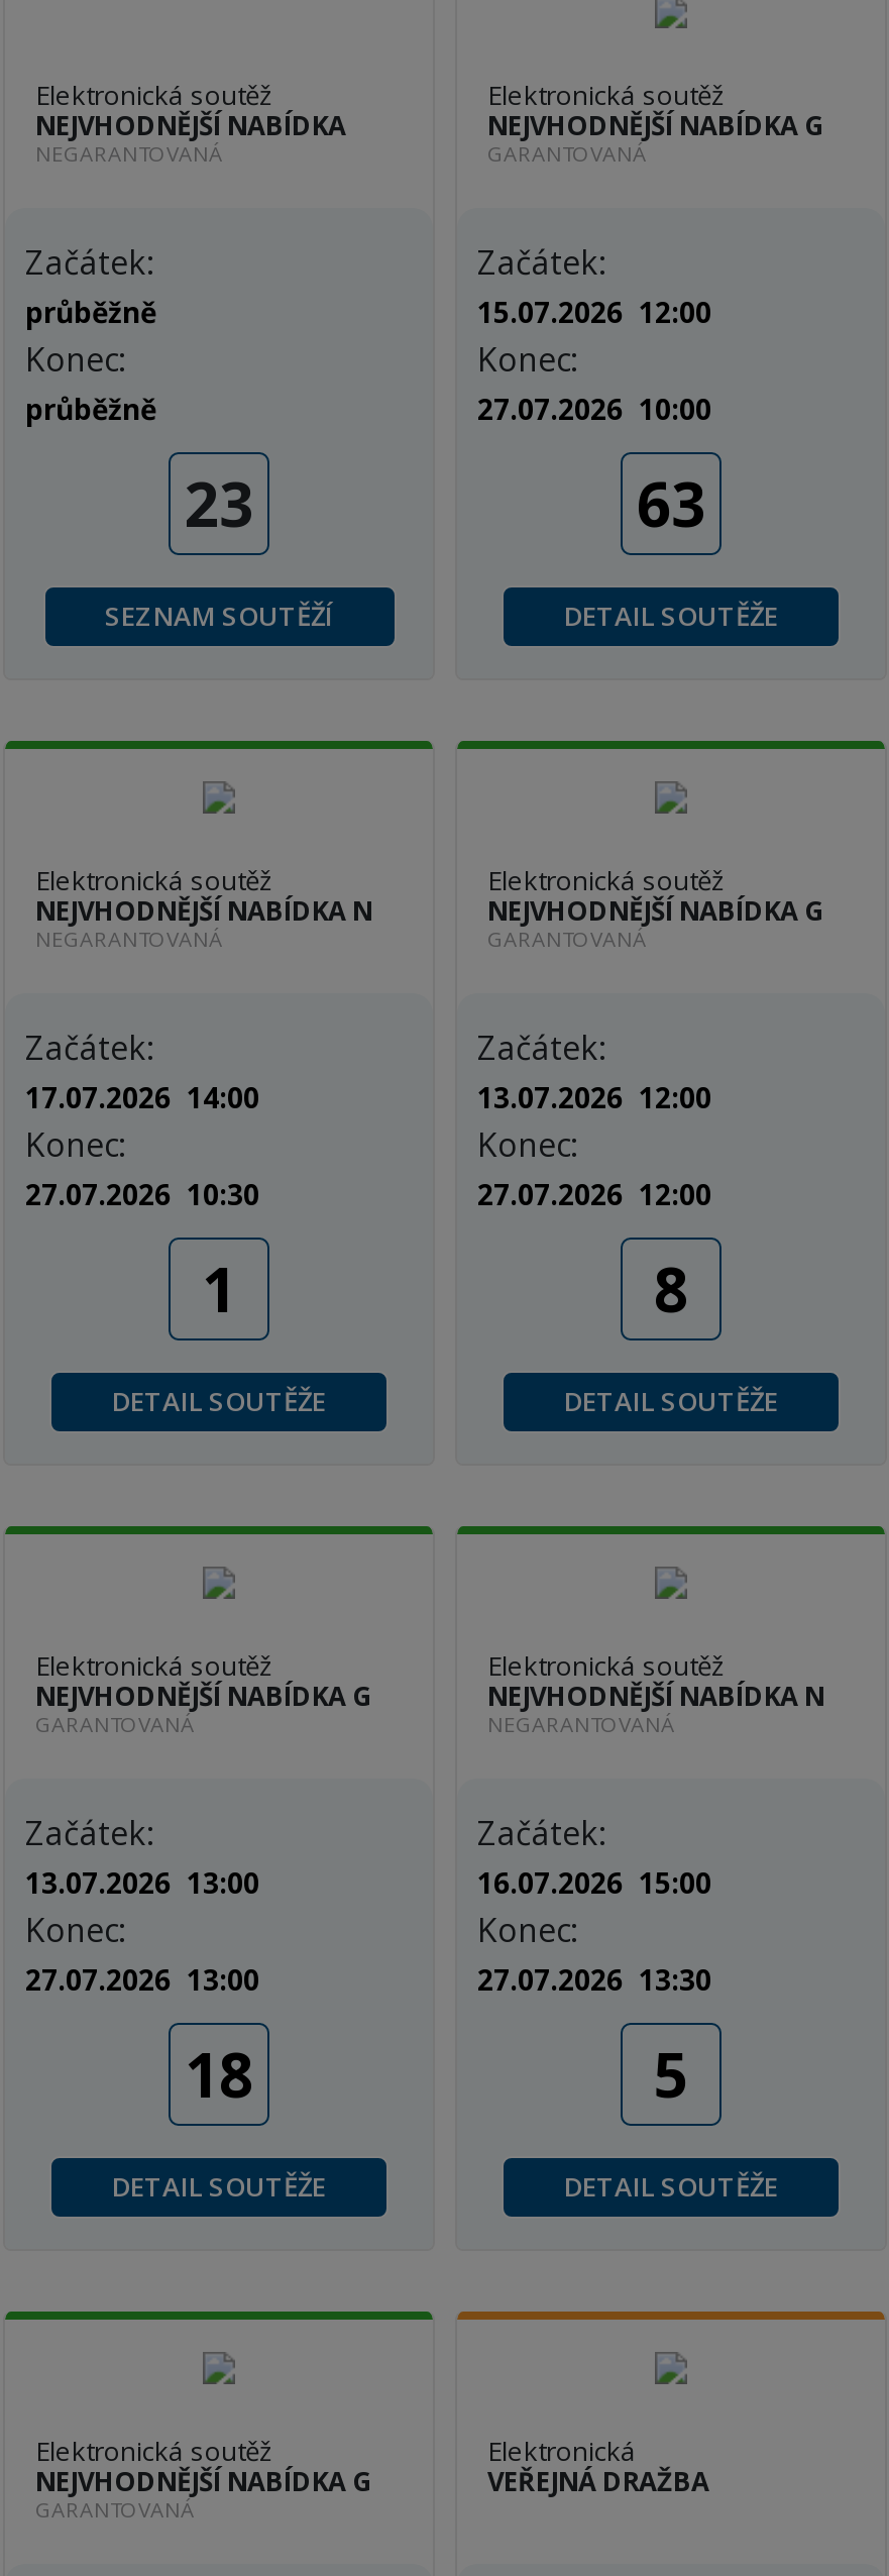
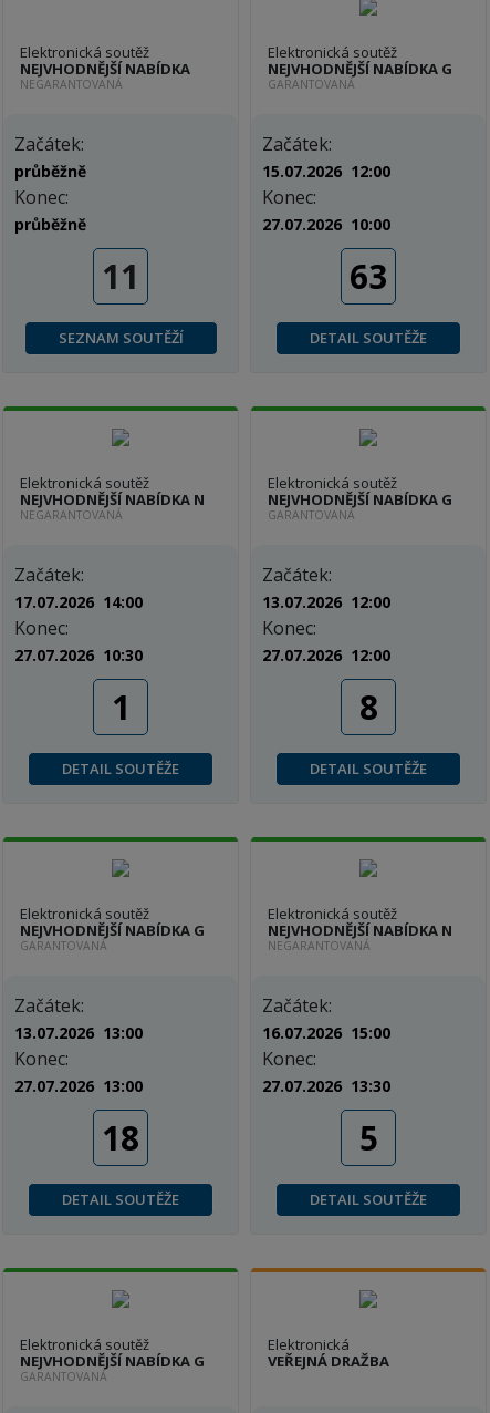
- 23
+ 11
